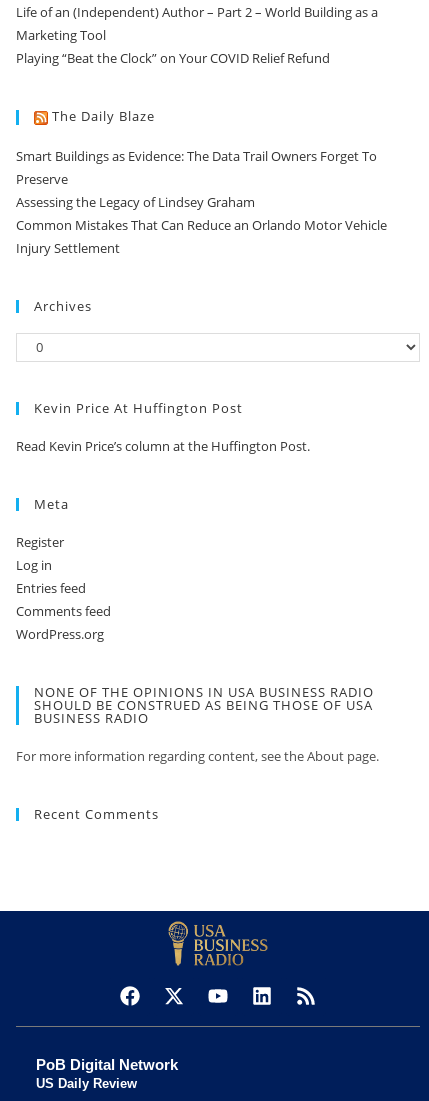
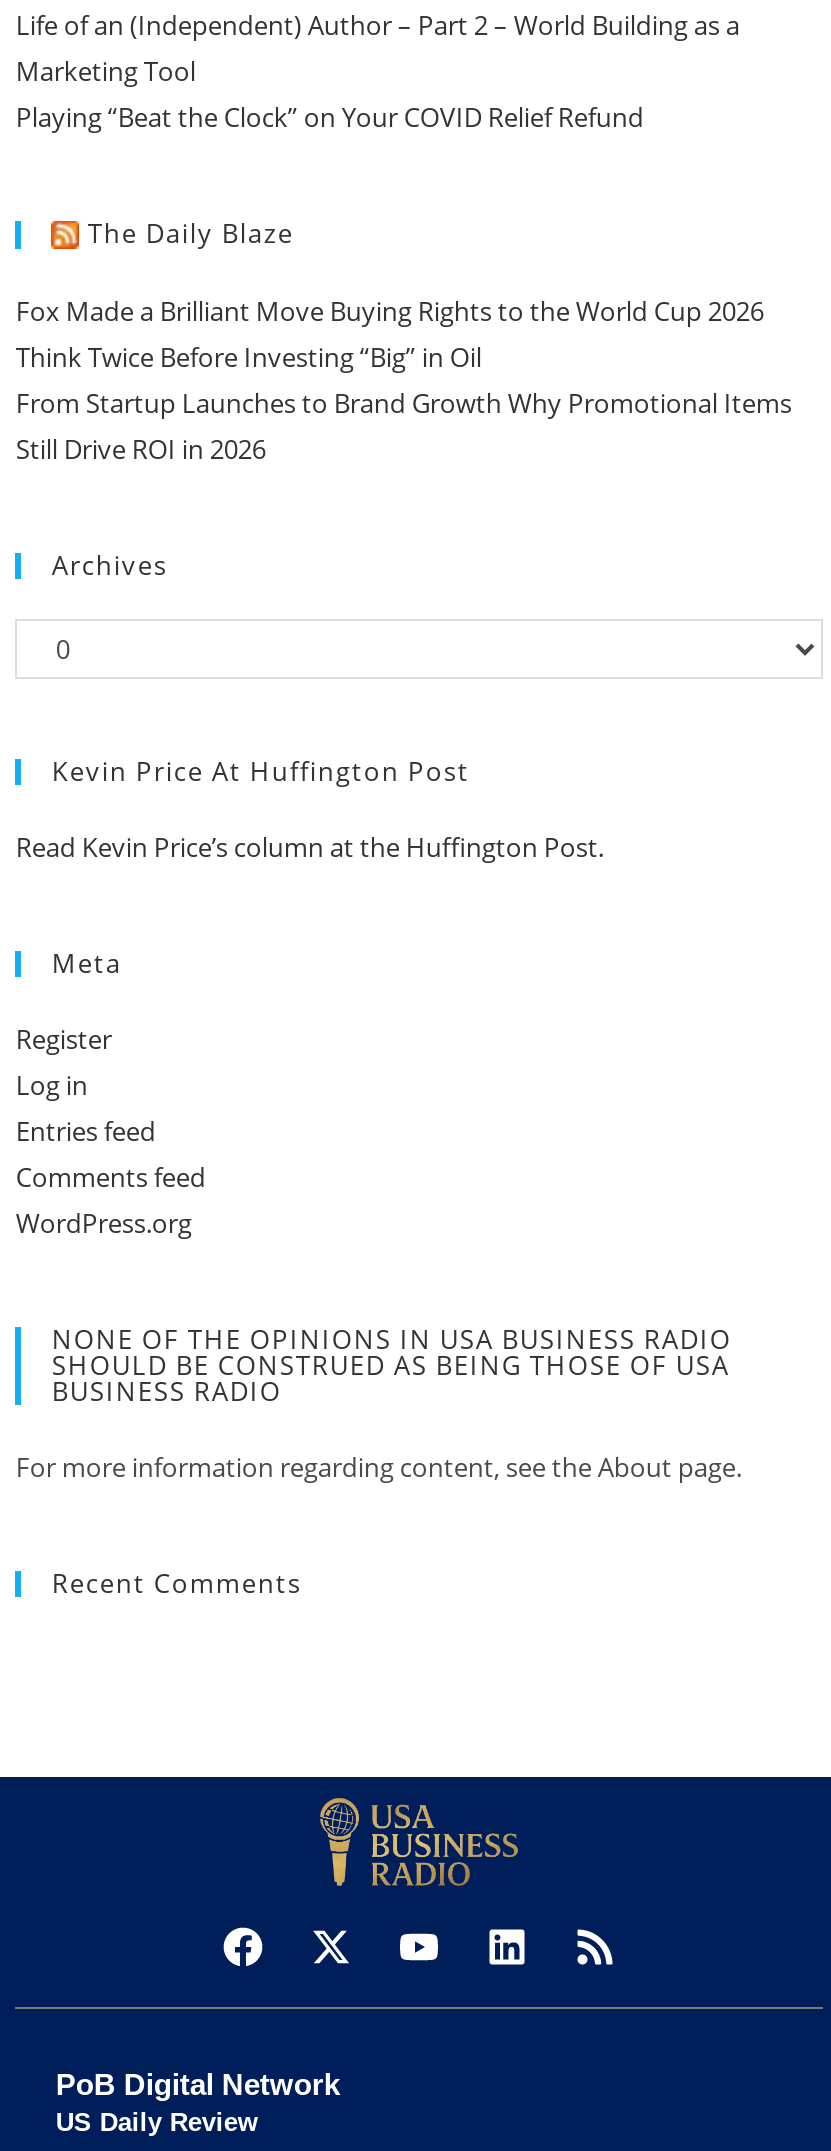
- Smart Buildings as Evidence: The Data Trail Owners Forget To
- Preserve
- Assessing the Legacy of Lindsey Graham
- Common Mistakes That Can Reduce an Orlando Motor Vehicle
- Injury Settlement
+ Fox Made a Brilliant Move Buying Rights to the World Cup 2026
+ Think Twice Before Investing “Big” in Oil
+ From Startup Launches to Brand Growth Why Promotional Items
+ Still Drive ROI in 2026
